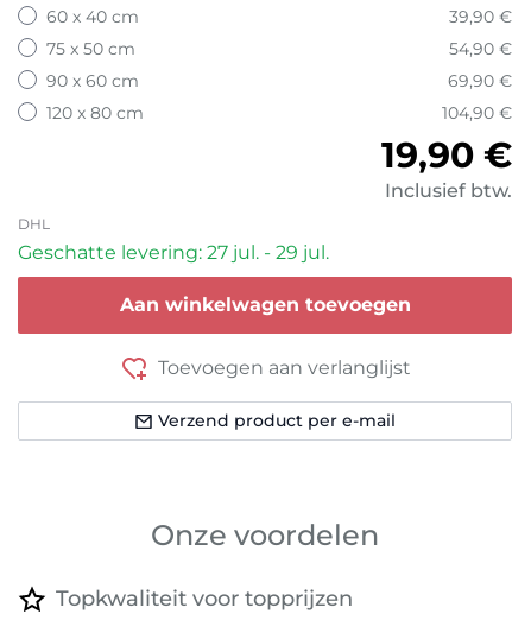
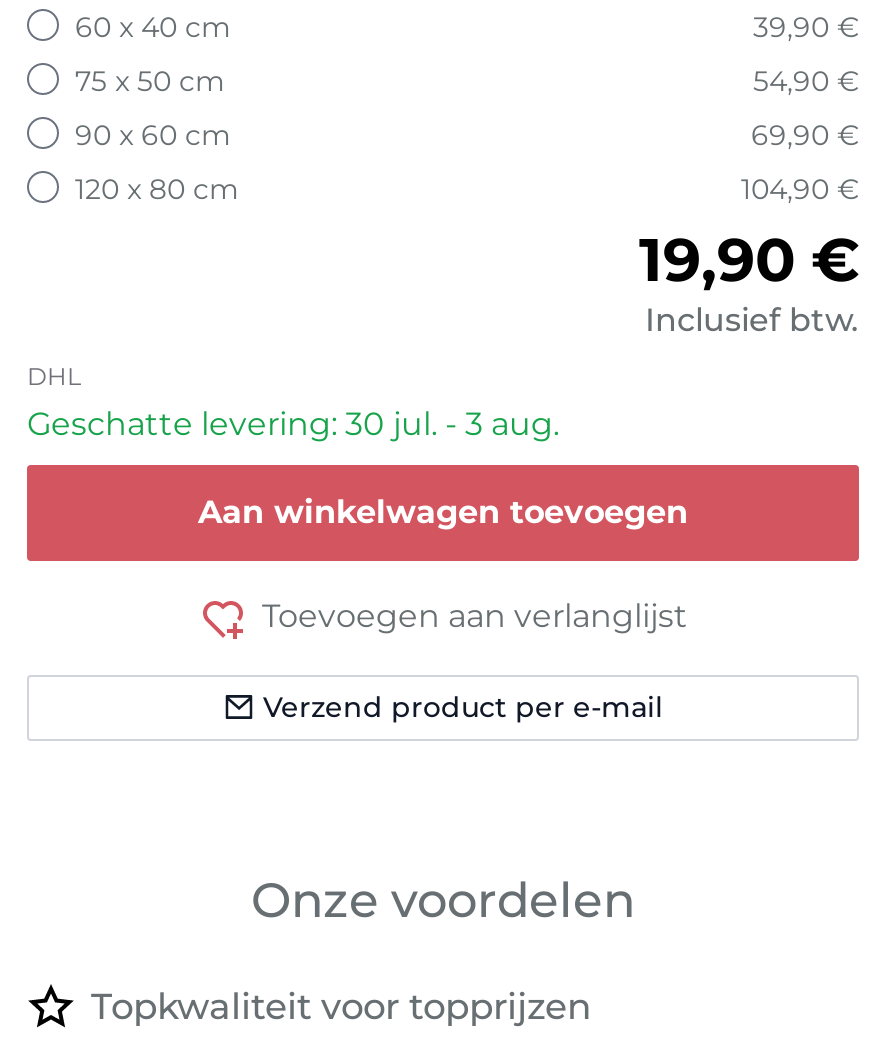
- Geschatte levering: 27 jul. - 29 jul.
+ Geschatte levering: 30 jul. - 3 aug.
